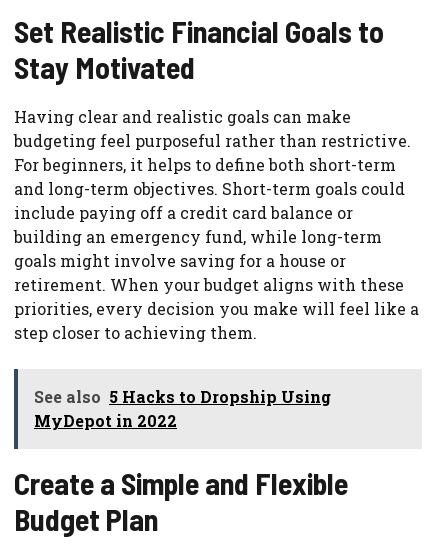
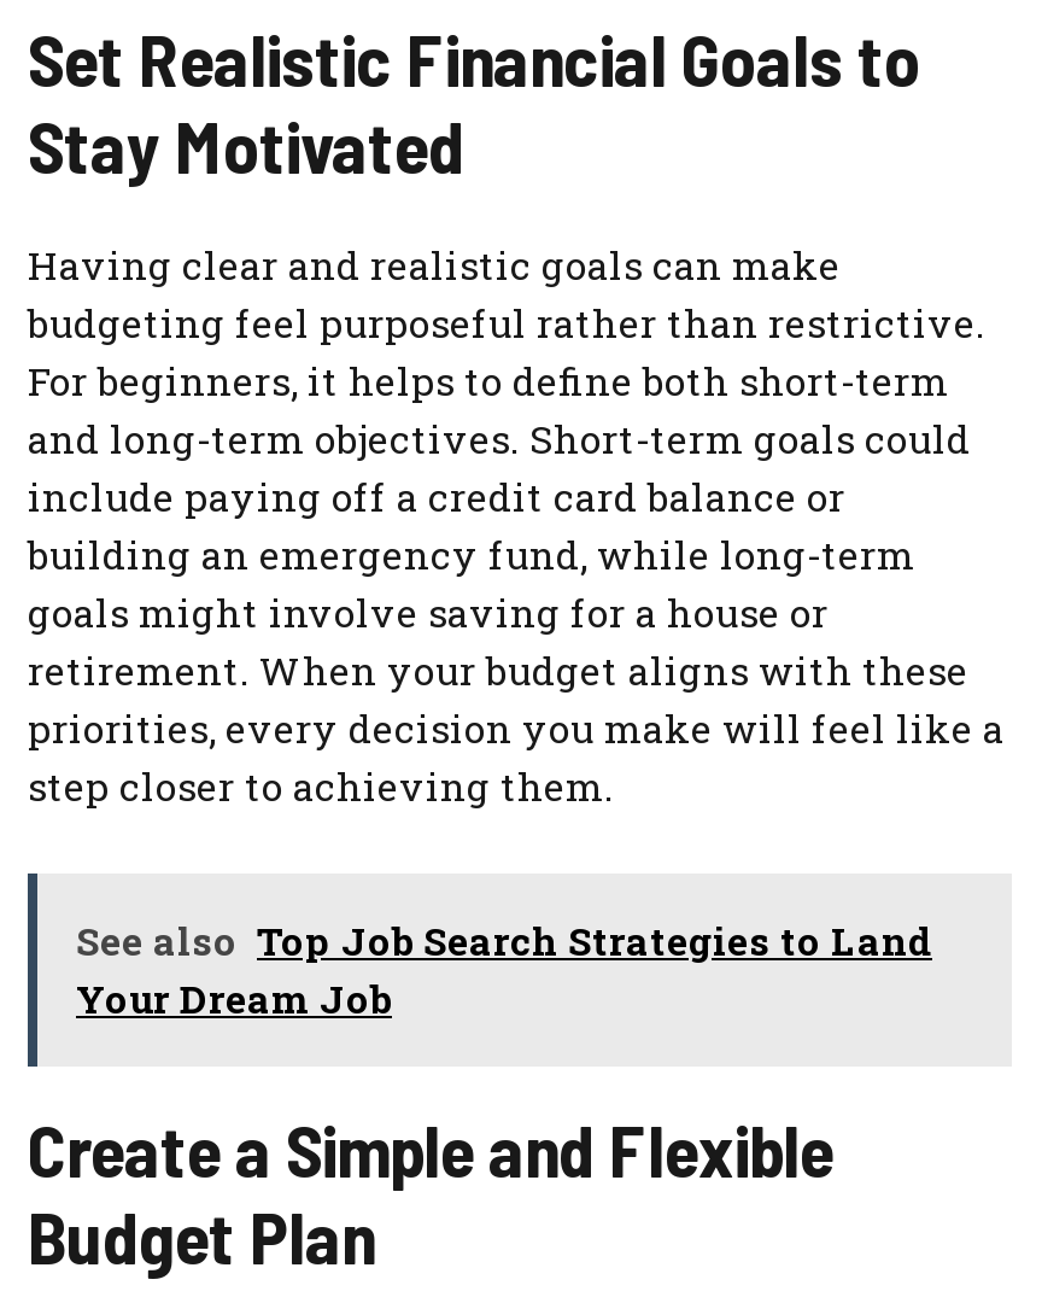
- See also 5 Hacks to Dropship Using
- MyDepot in 2022
+ See also Top Job Search Strategies to Land
+ Your Dream Job
